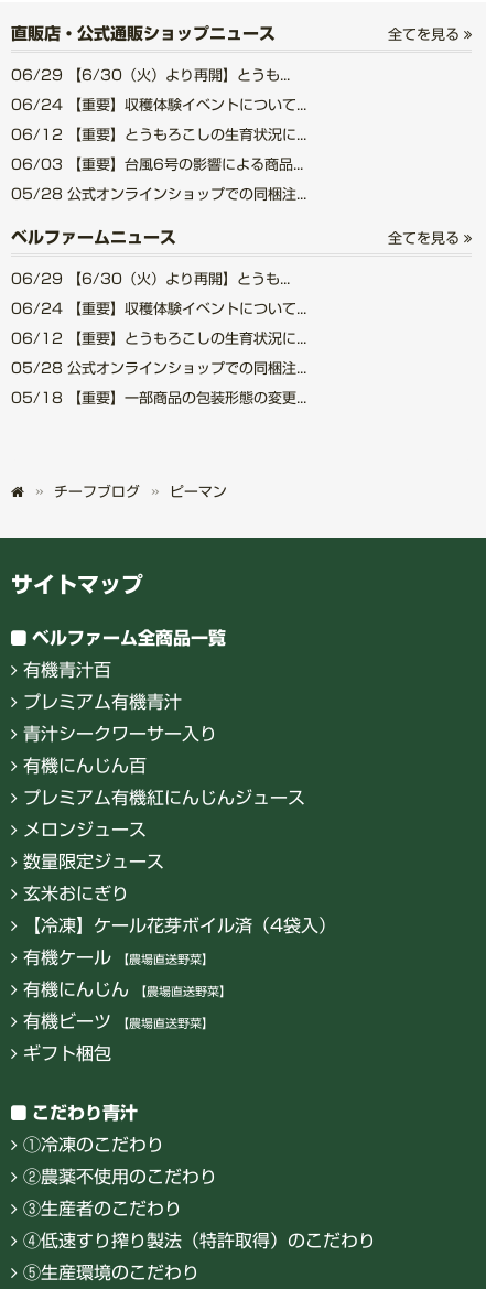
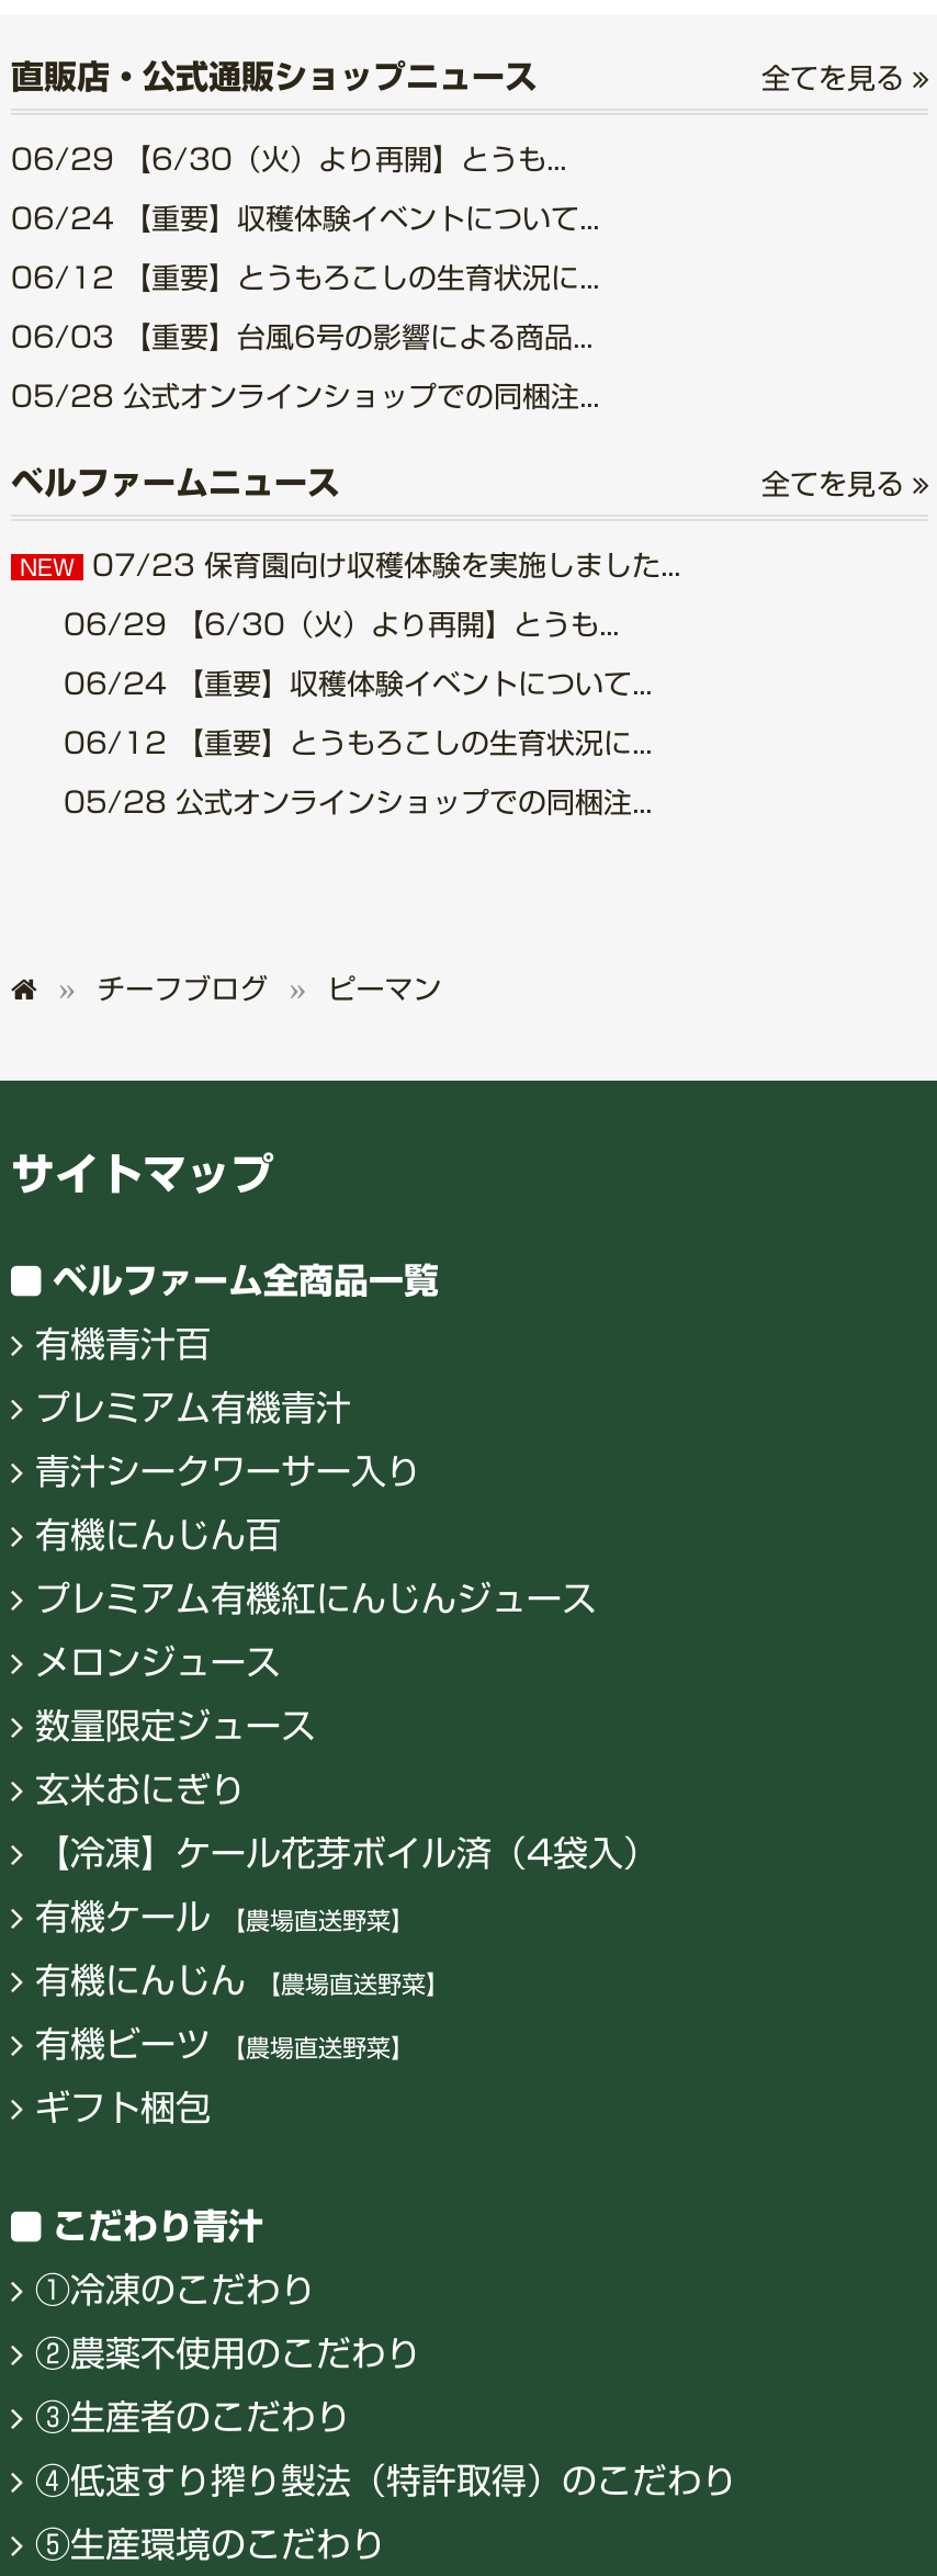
+ NEW
+ 07/23保育園向け収穫体験を実施しました...

moved down: 06/29【6/30（火）より再開】とうも... | 06/24【重要】収穫体験イベントについて... | 06/12【重要】とうもろこしの生育状況に... | 05/28公式オンラインショップでの同梱注...

- 05/18【重要】一部商品の包装形態の変更...
